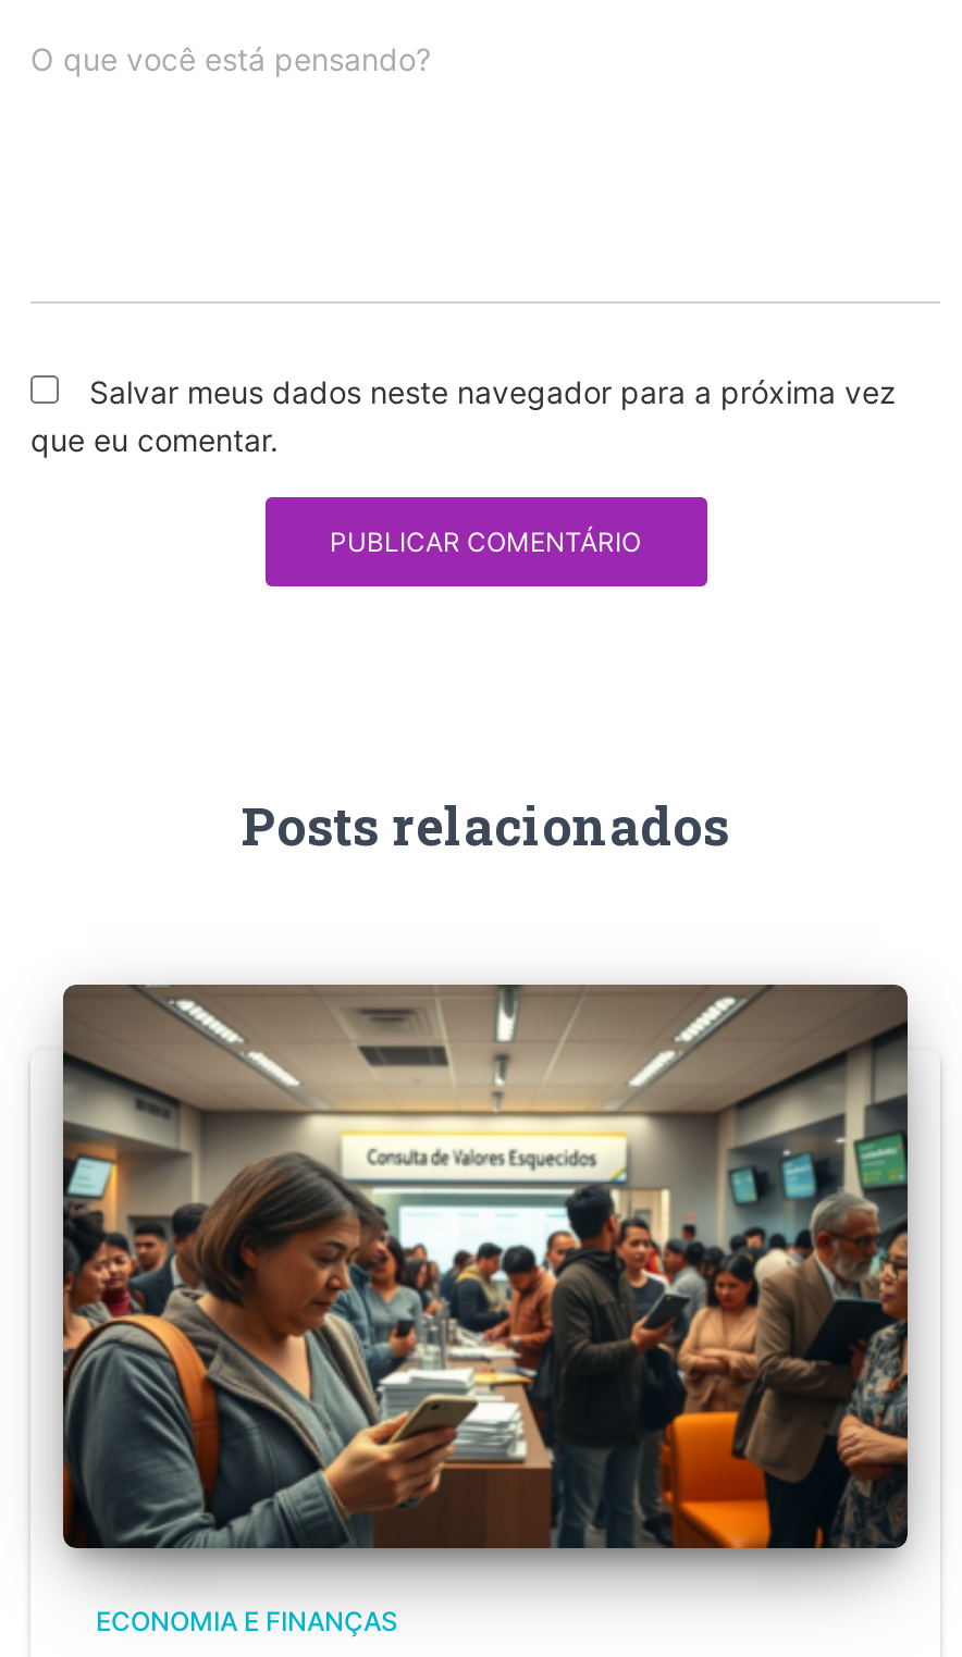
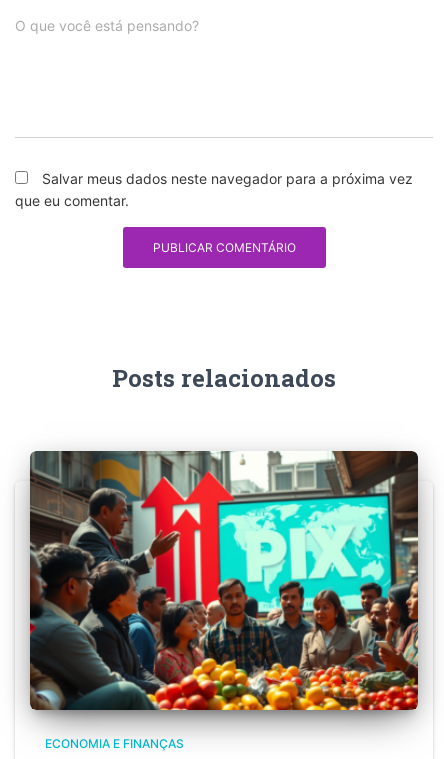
- [image]
+ [image]
